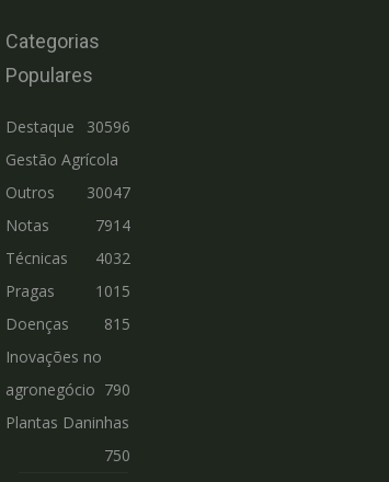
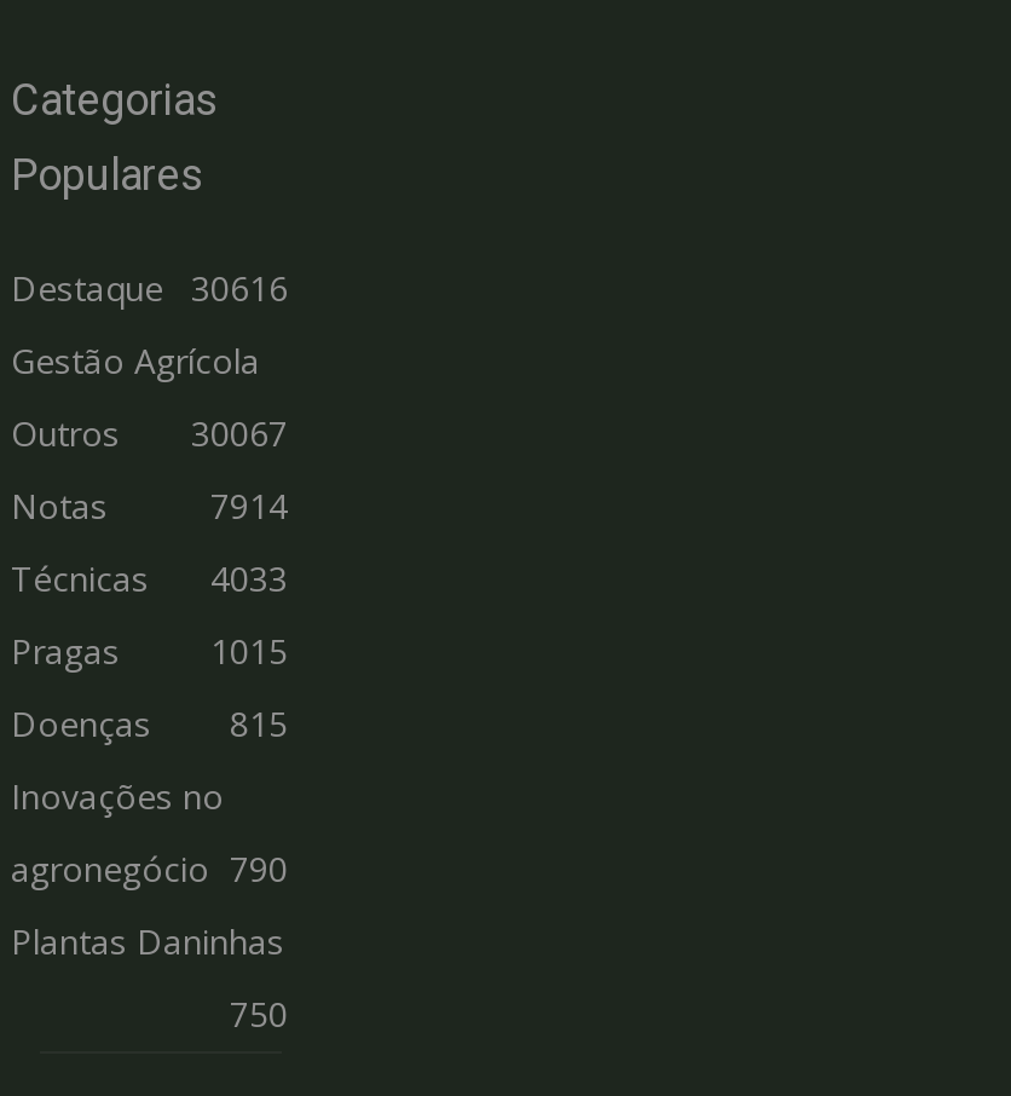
- Destaque 30596
+ Destaque 30616

- Outros 30047
+ Outros 30067

- Técnicas 4032
+ Técnicas 4033
